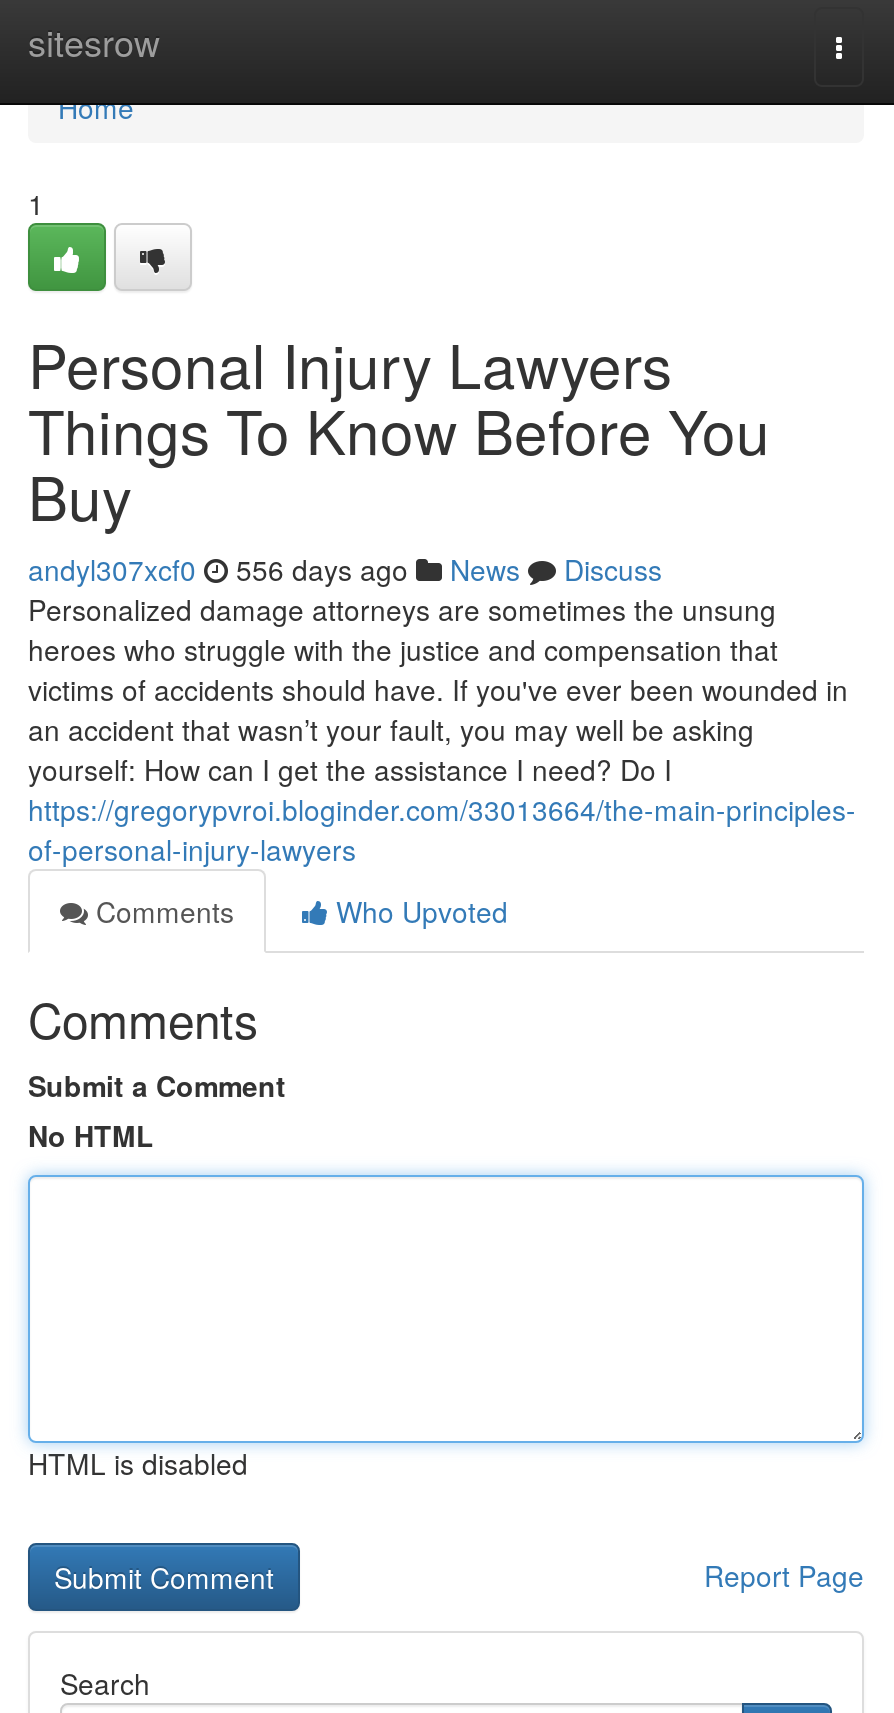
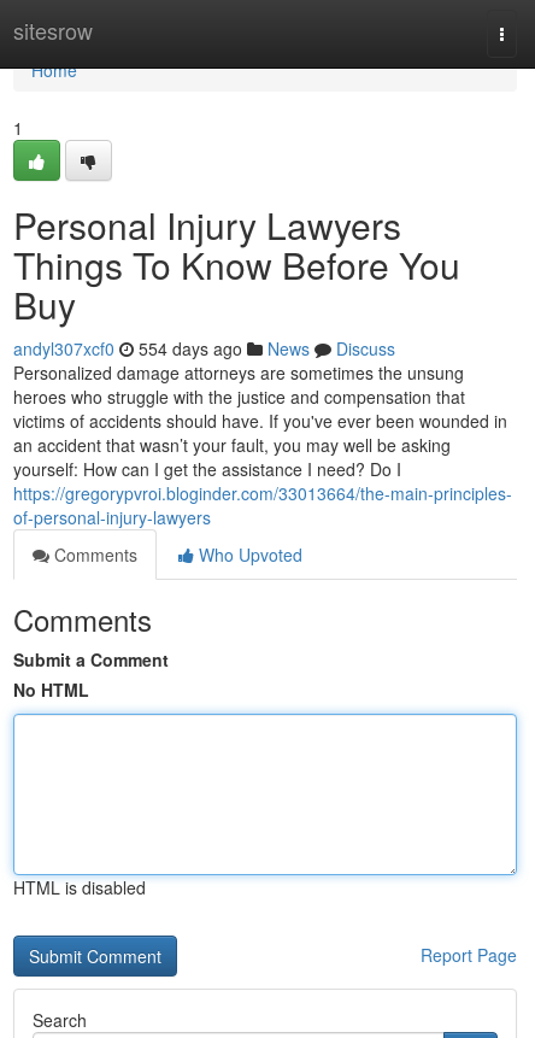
- andyl307xcf0 556 days ago News Discuss
+ andyl307xcf0 554 days ago News Discuss
